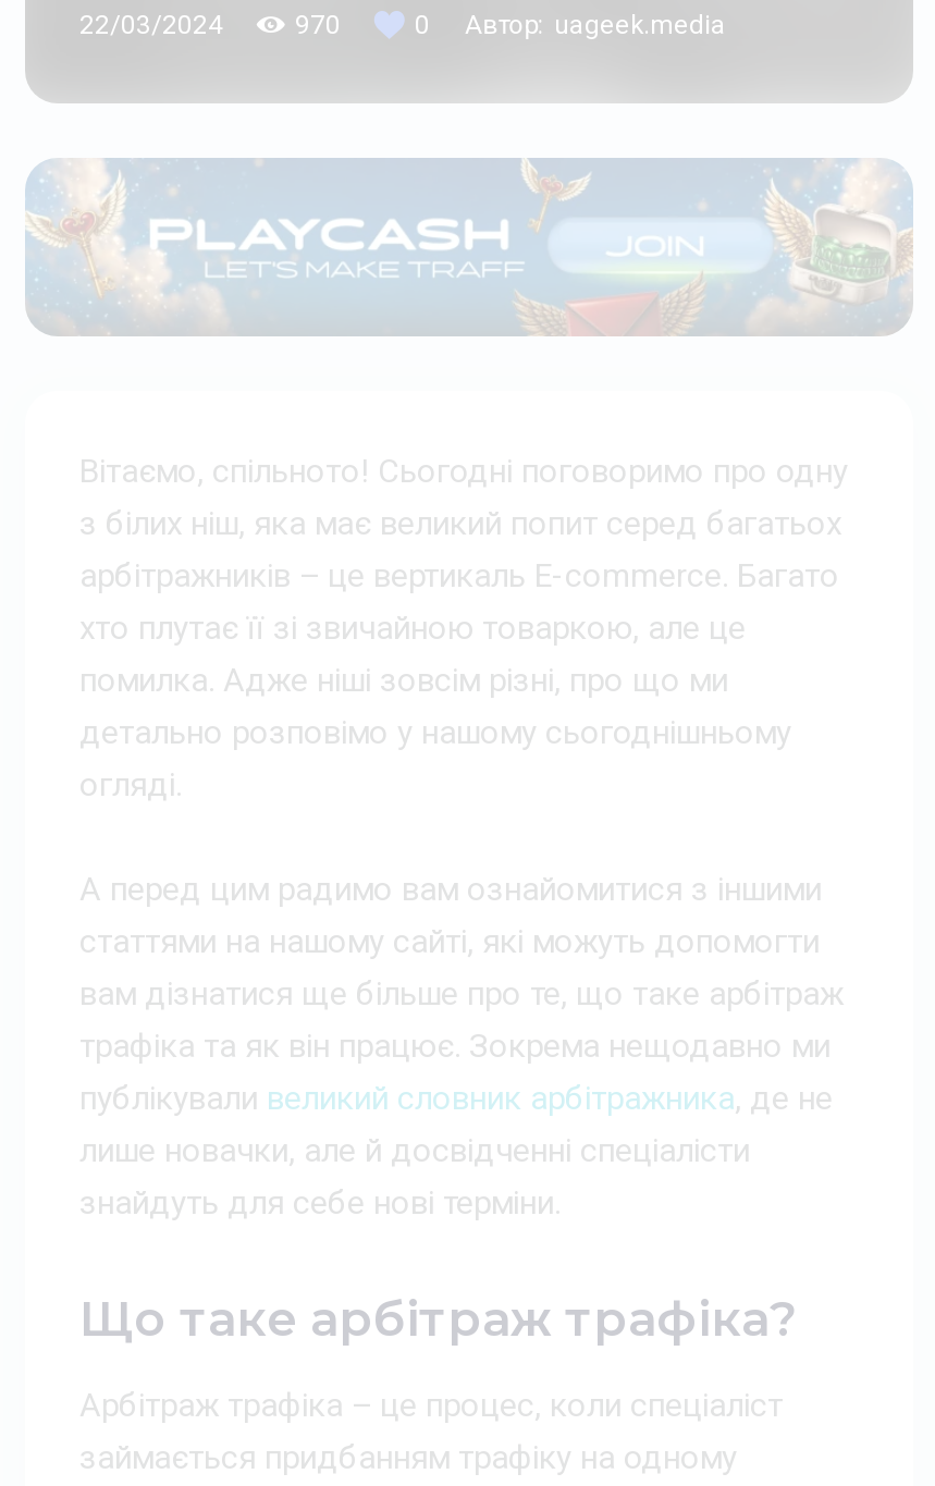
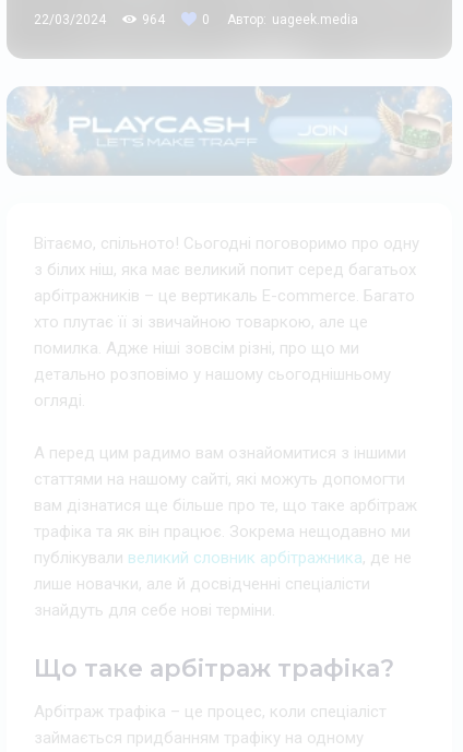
- 970
+ 964
